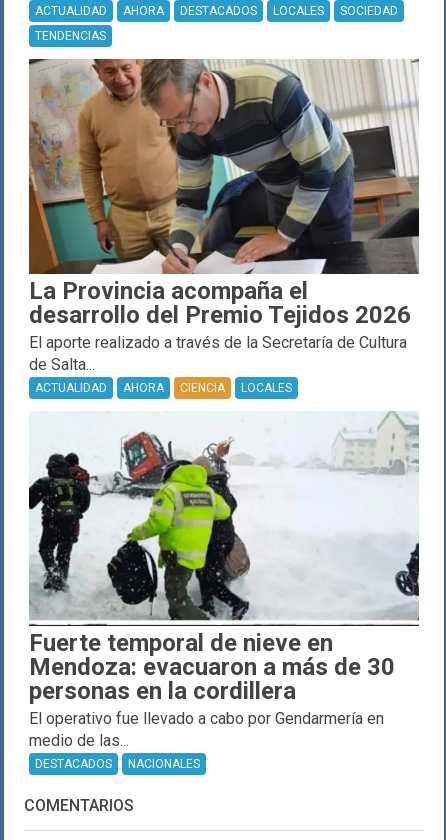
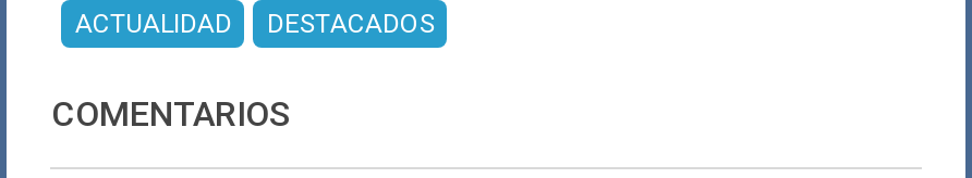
- LOCALES
- SOCIEDAD
- TENDENCIAS

- AHORA

- [image]
- La Provincia acompaña el
- desarrollo del Premio Tejidos 2026
- El aporte realizado a través de la Secretaría de Cultura
- de Salta...
- ACTUALIDAD
- AHORA
- CIENCIA
- LOCALES

- [image]
- Fuerte temporal de nieve en
- Mendoza: evacuaron a más de 30
- personas en la cordillera
- El operativo fue llevado a cabo por Gendarmería en
- medio de las...
- DESTACADOS
- NACIONALES
